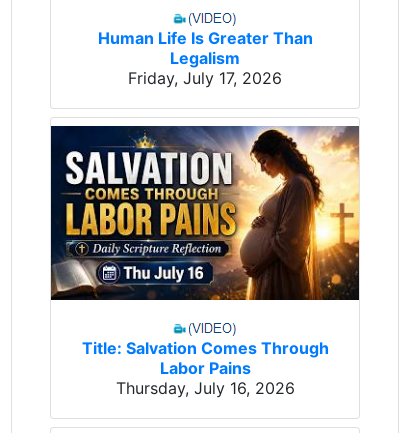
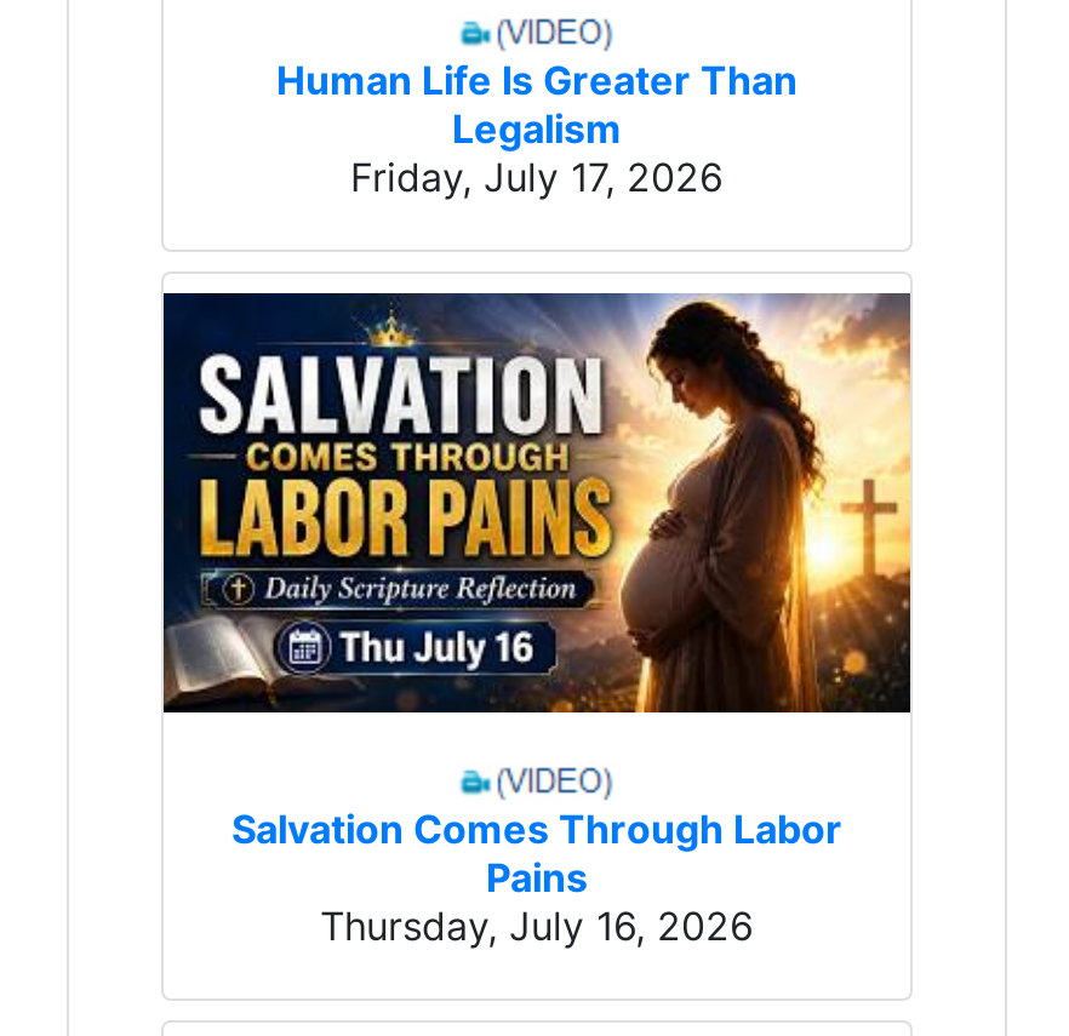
- Title: Salvation Comes Through
- Labor Pains
+ Salvation Comes Through Labor
+ Pains
